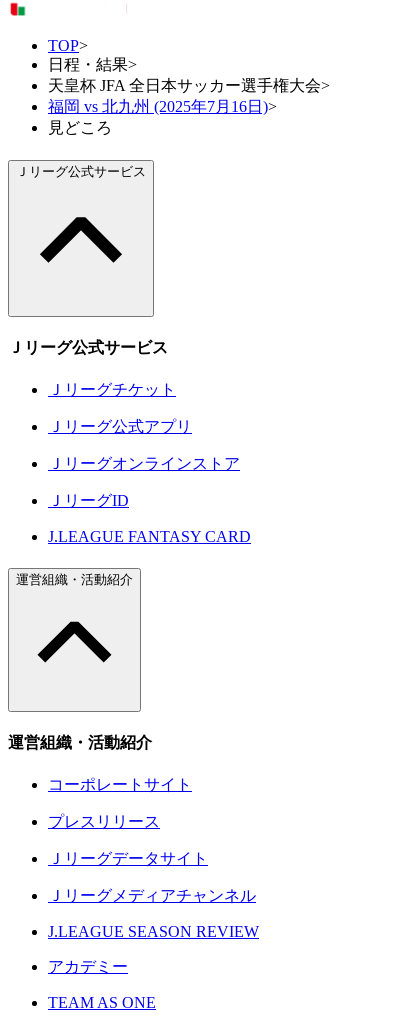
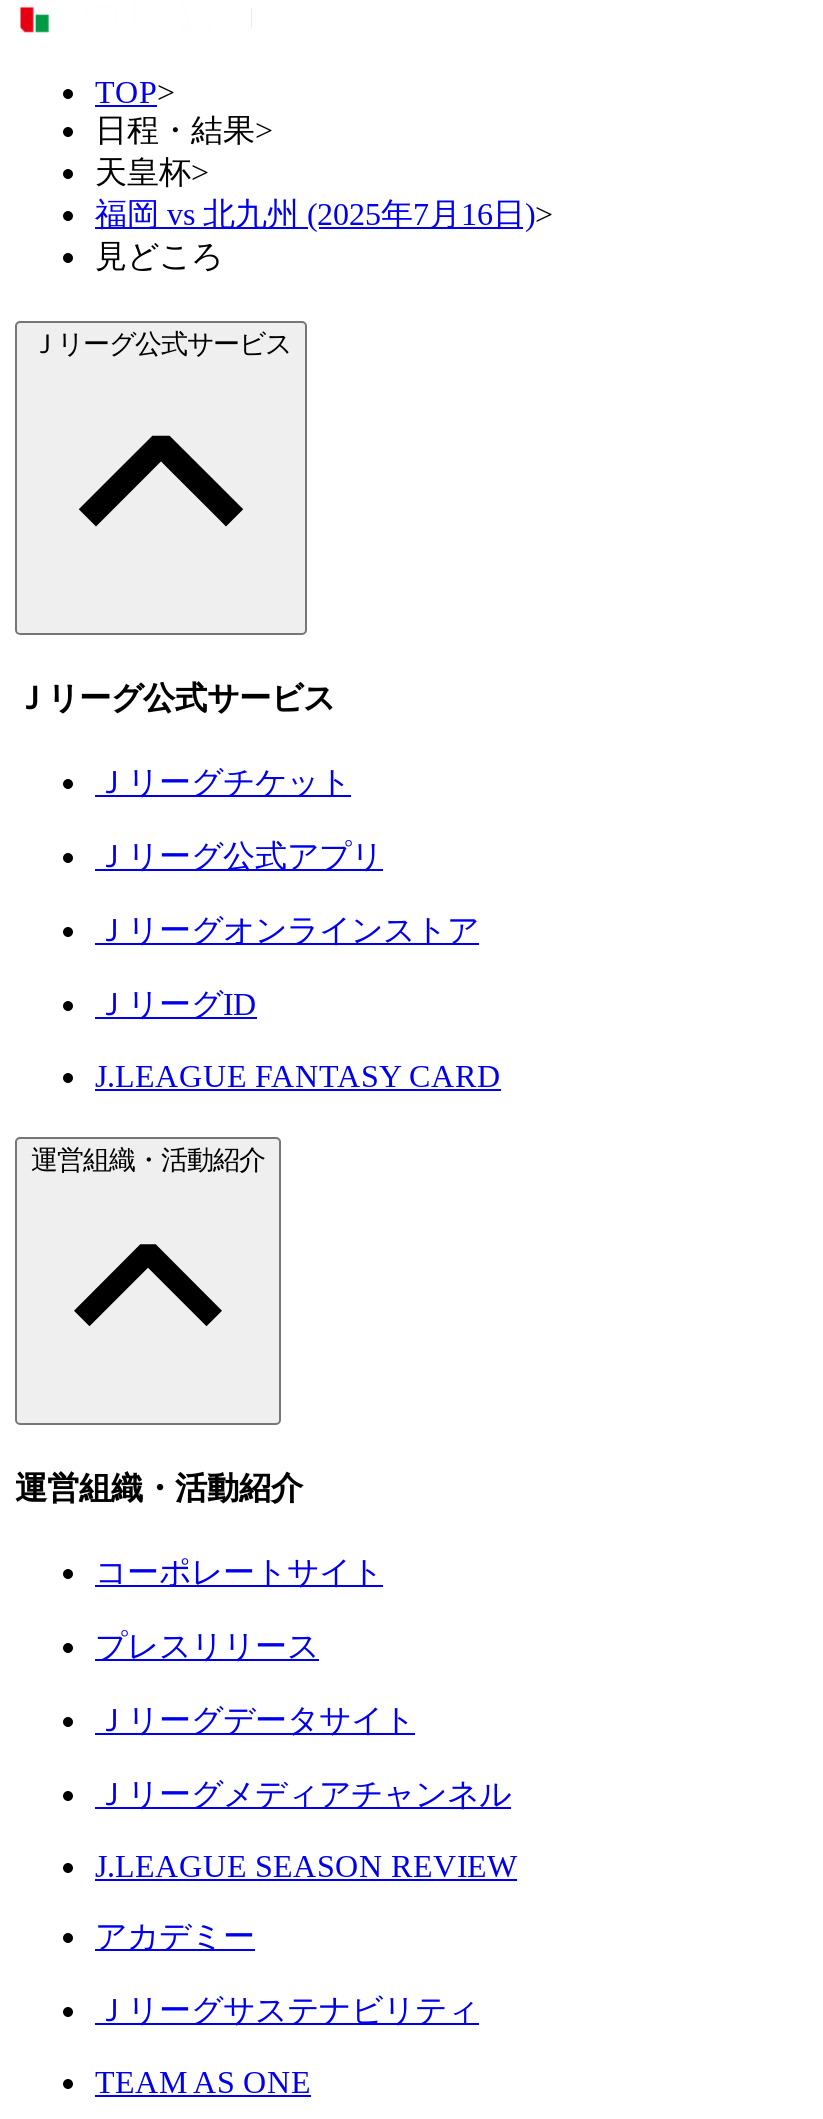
- 天皇杯 JFA 全日本サッカー選手権大会>
+ 天皇杯>

+ Ｊリーグサステナビリティ
